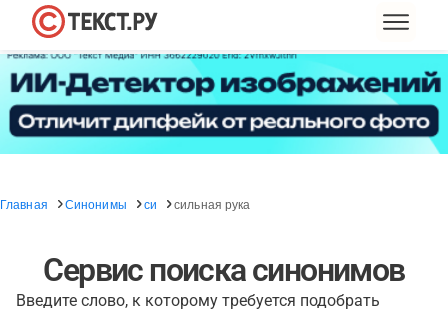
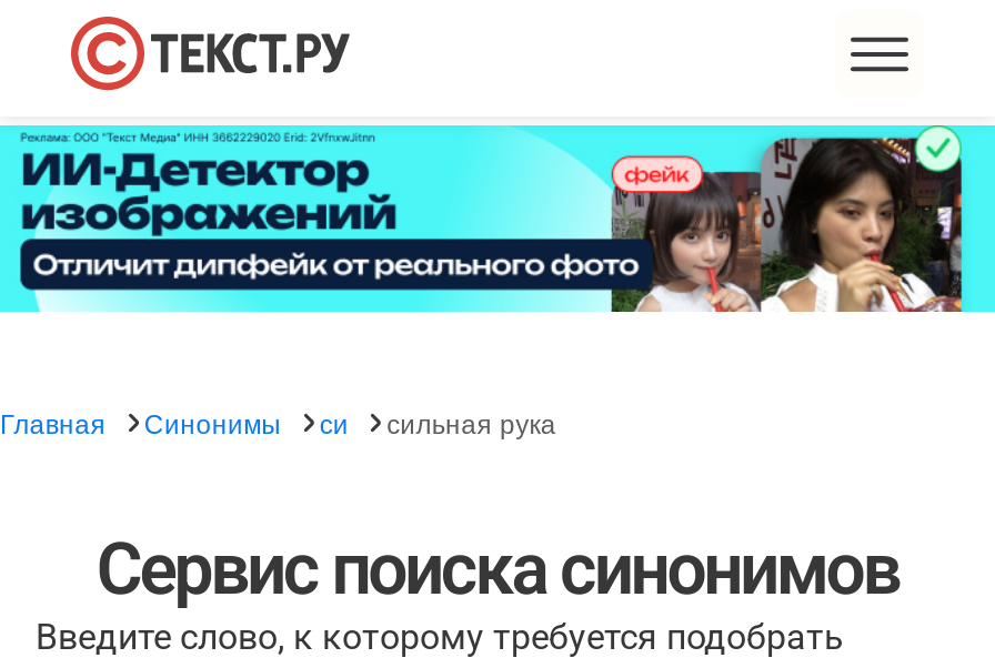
- [image]
+ [image]
